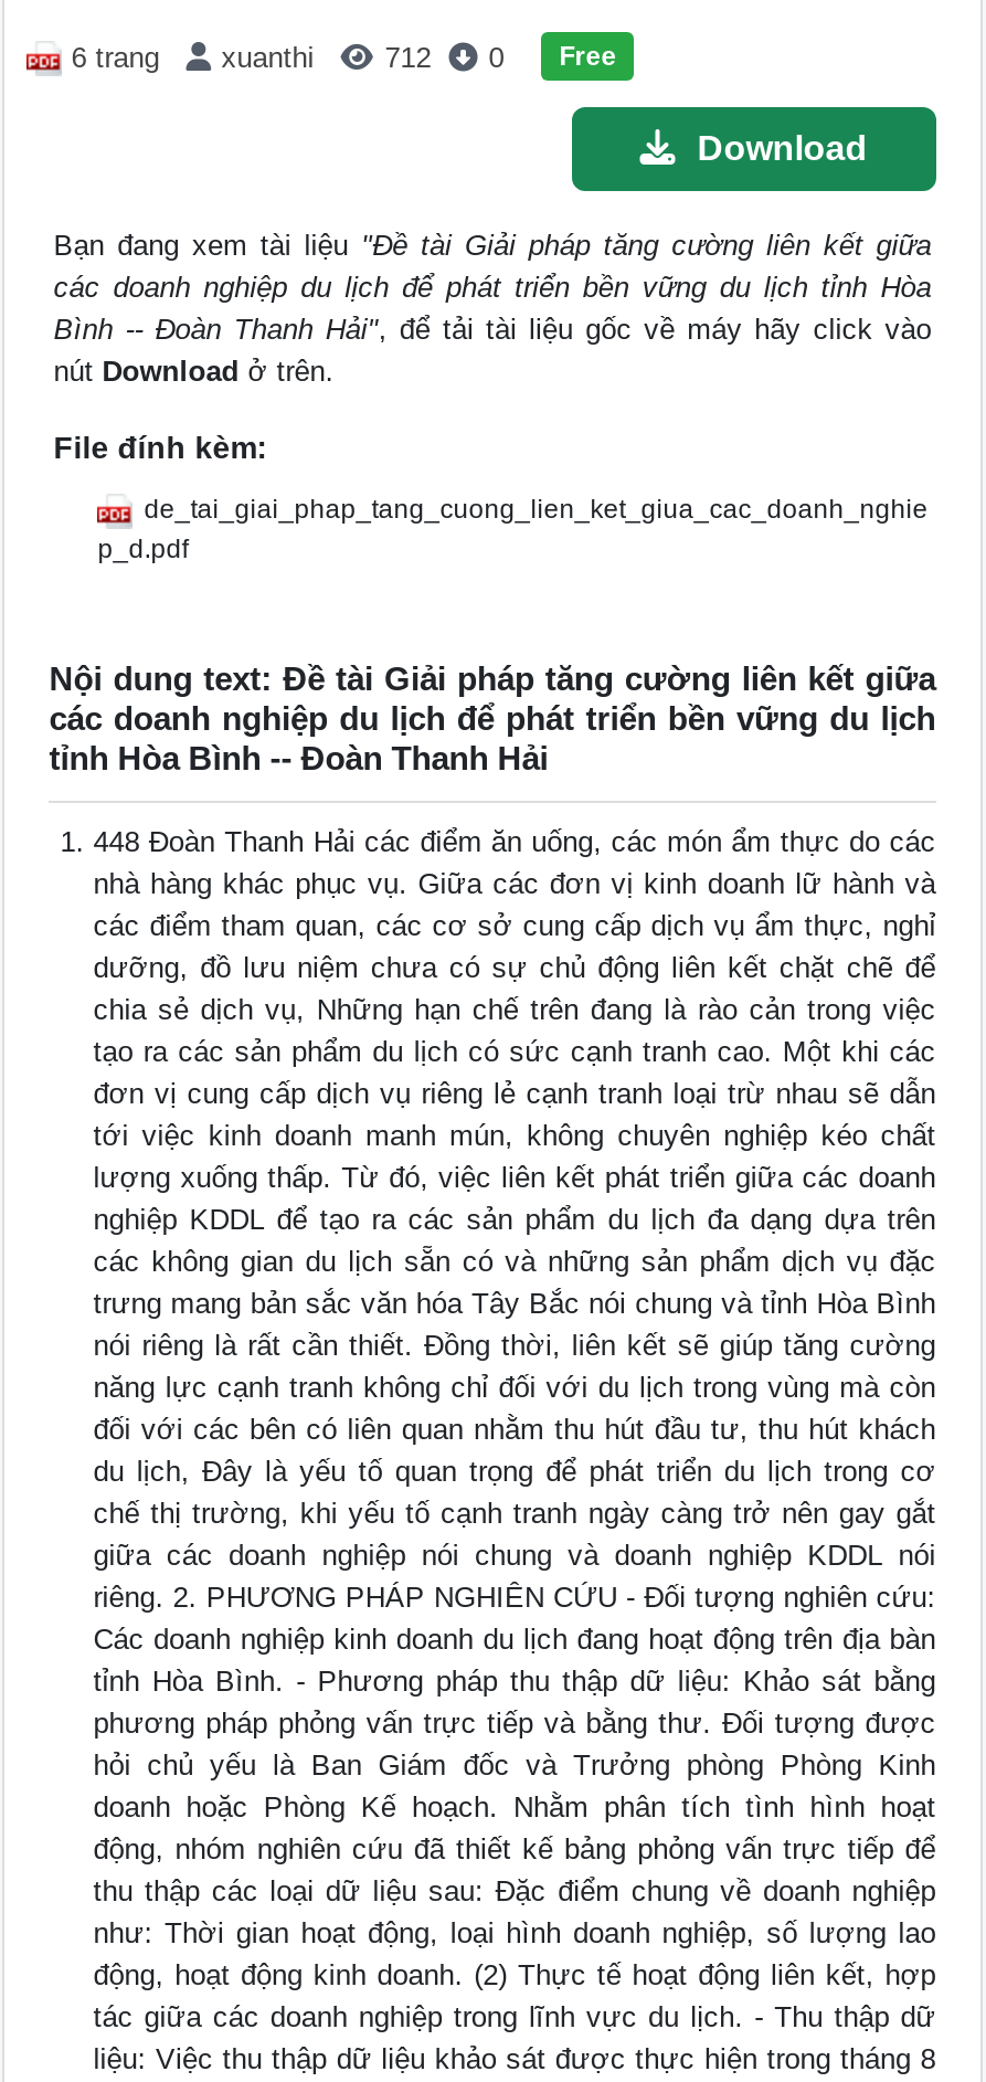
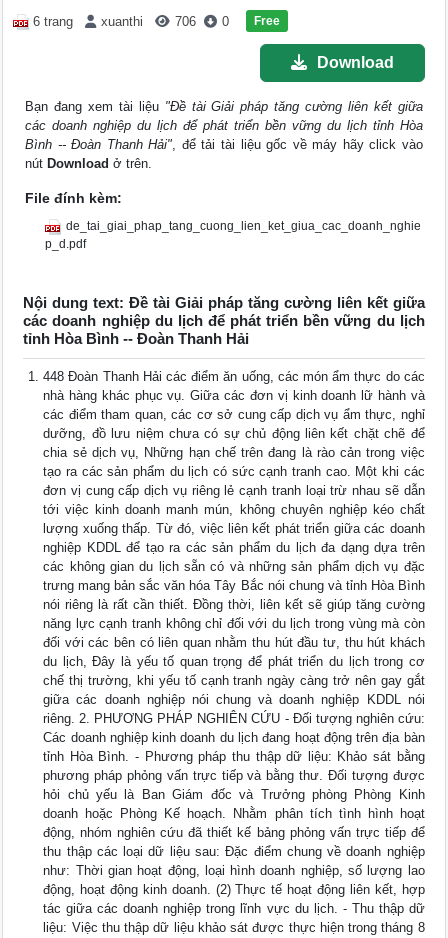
- 712 0 Free
+ 706 0 Free
